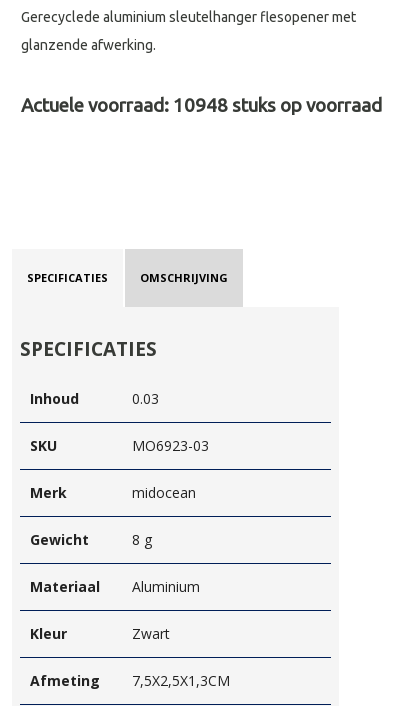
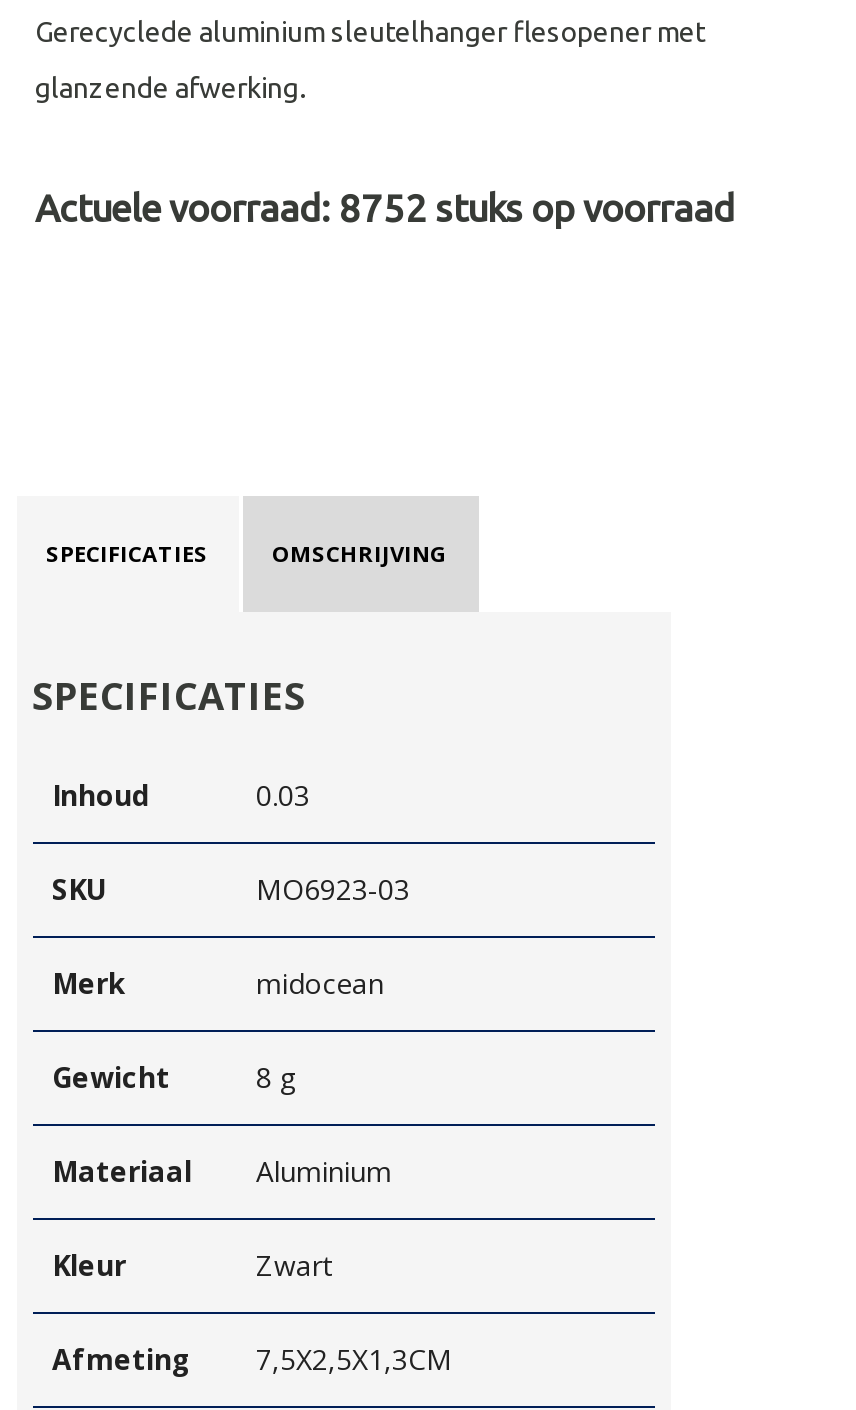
- Actuele voorraad: 10948 stuks op voorraad
+ Actuele voorraad: 8752 stuks op voorraad
